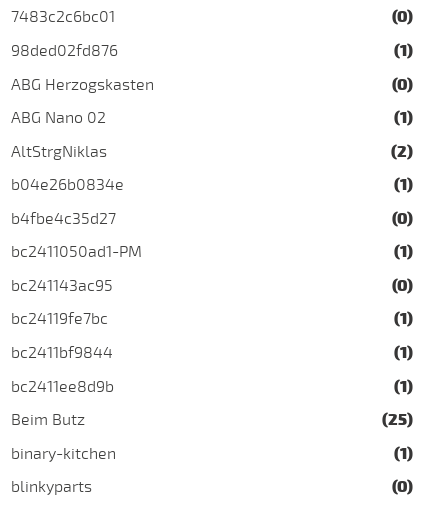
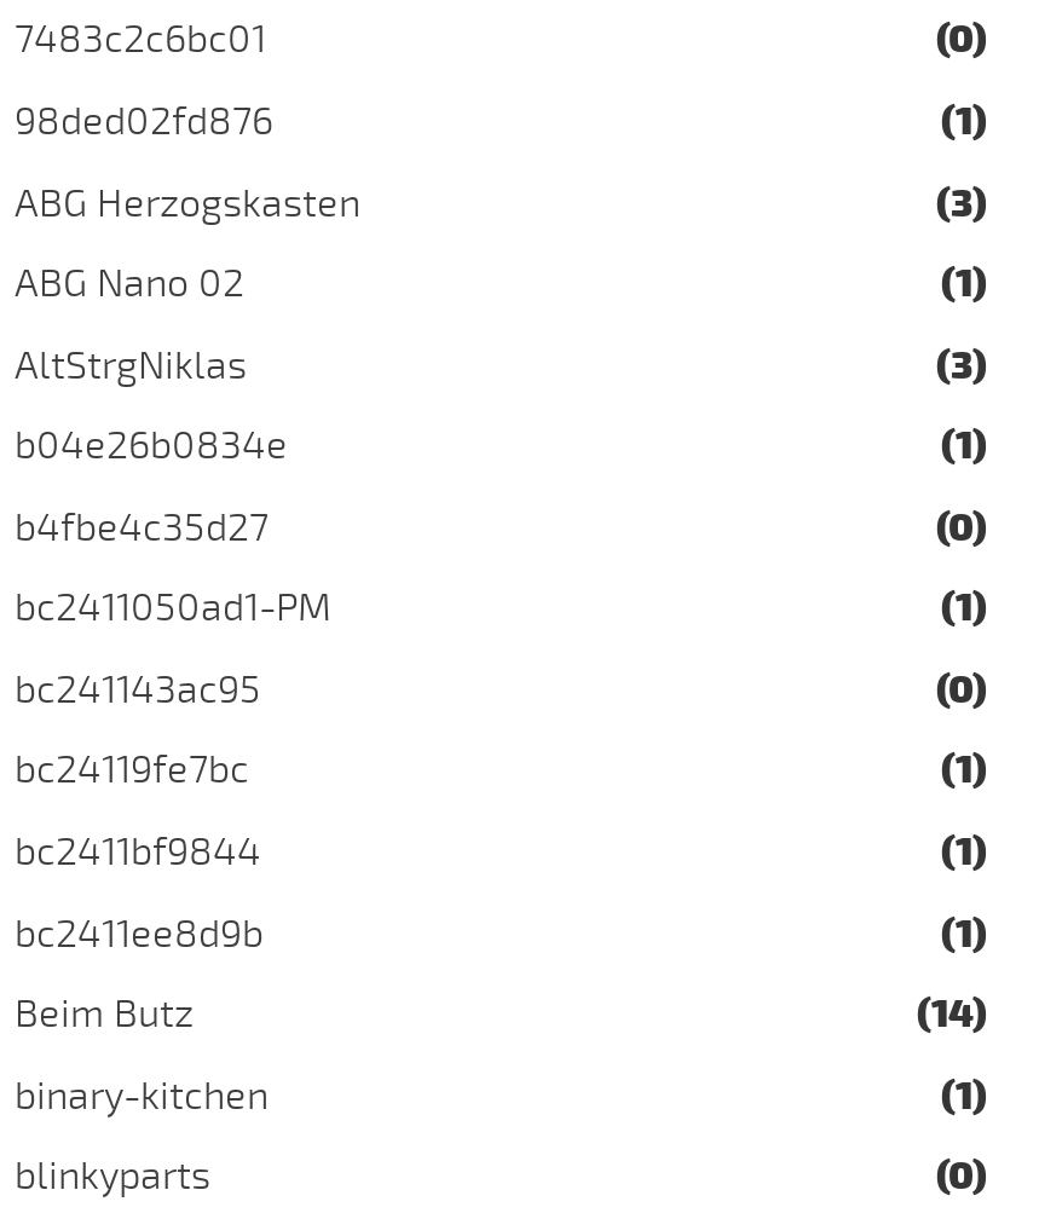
- (0)
+ (3)

- (2)
+ (3)

- (25)
+ (14)
